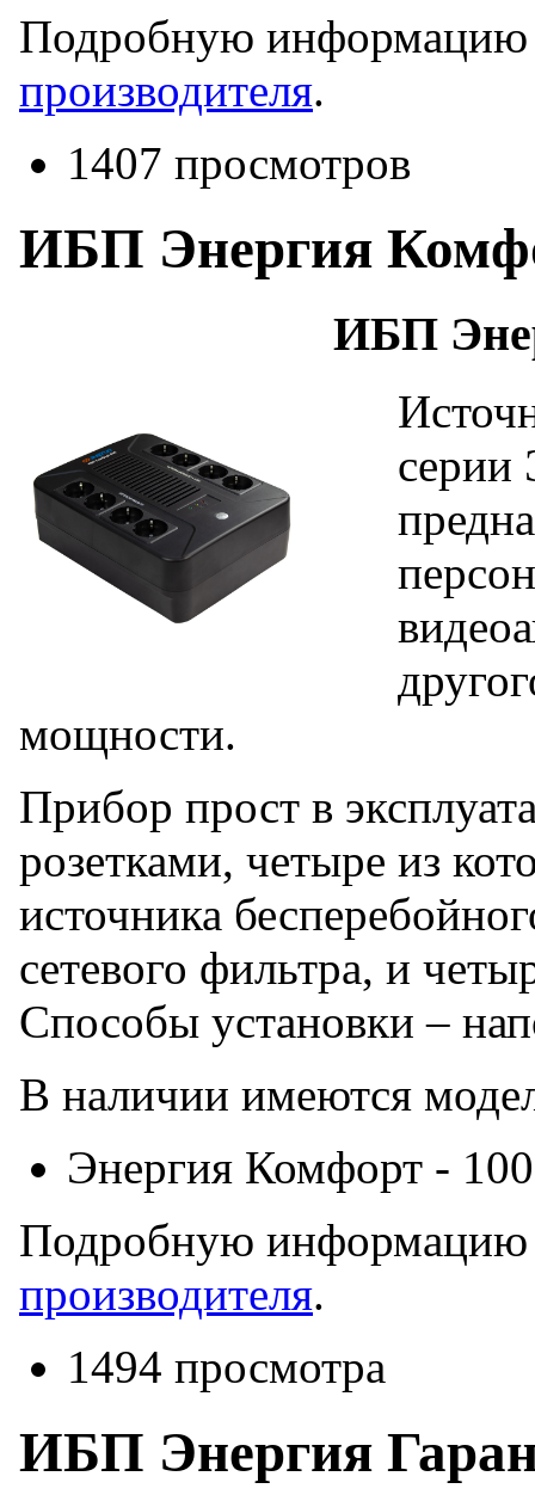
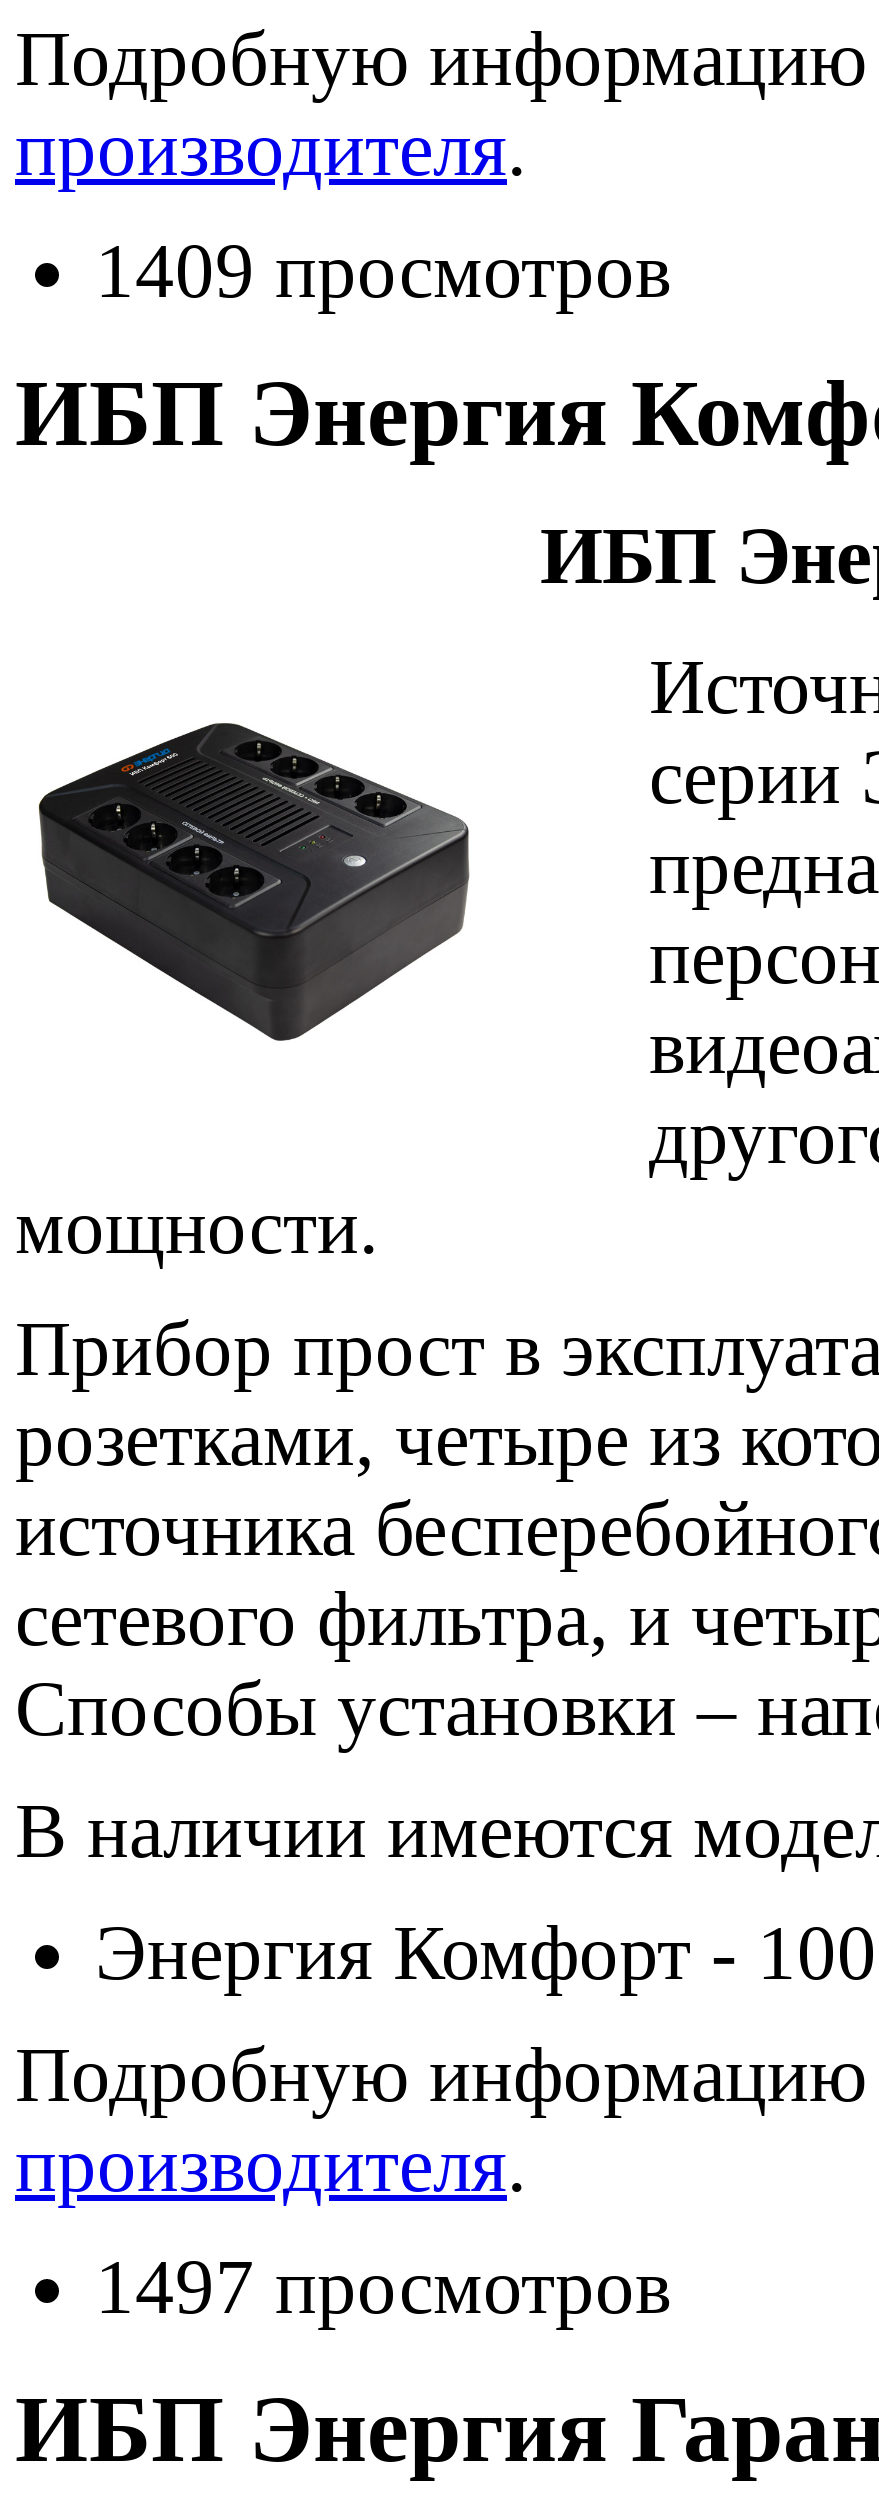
- 1407 просмотров
+ 1409 просмотров

- 1494 просмотра
+ 1497 просмотров
